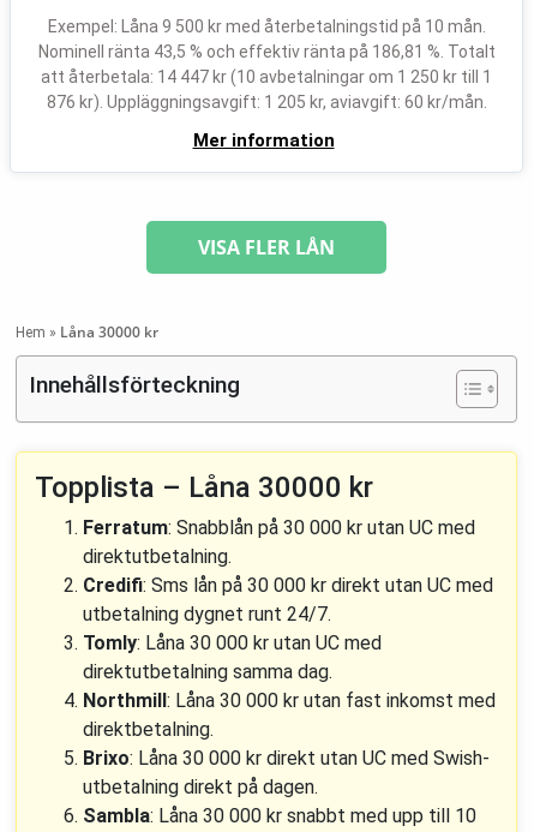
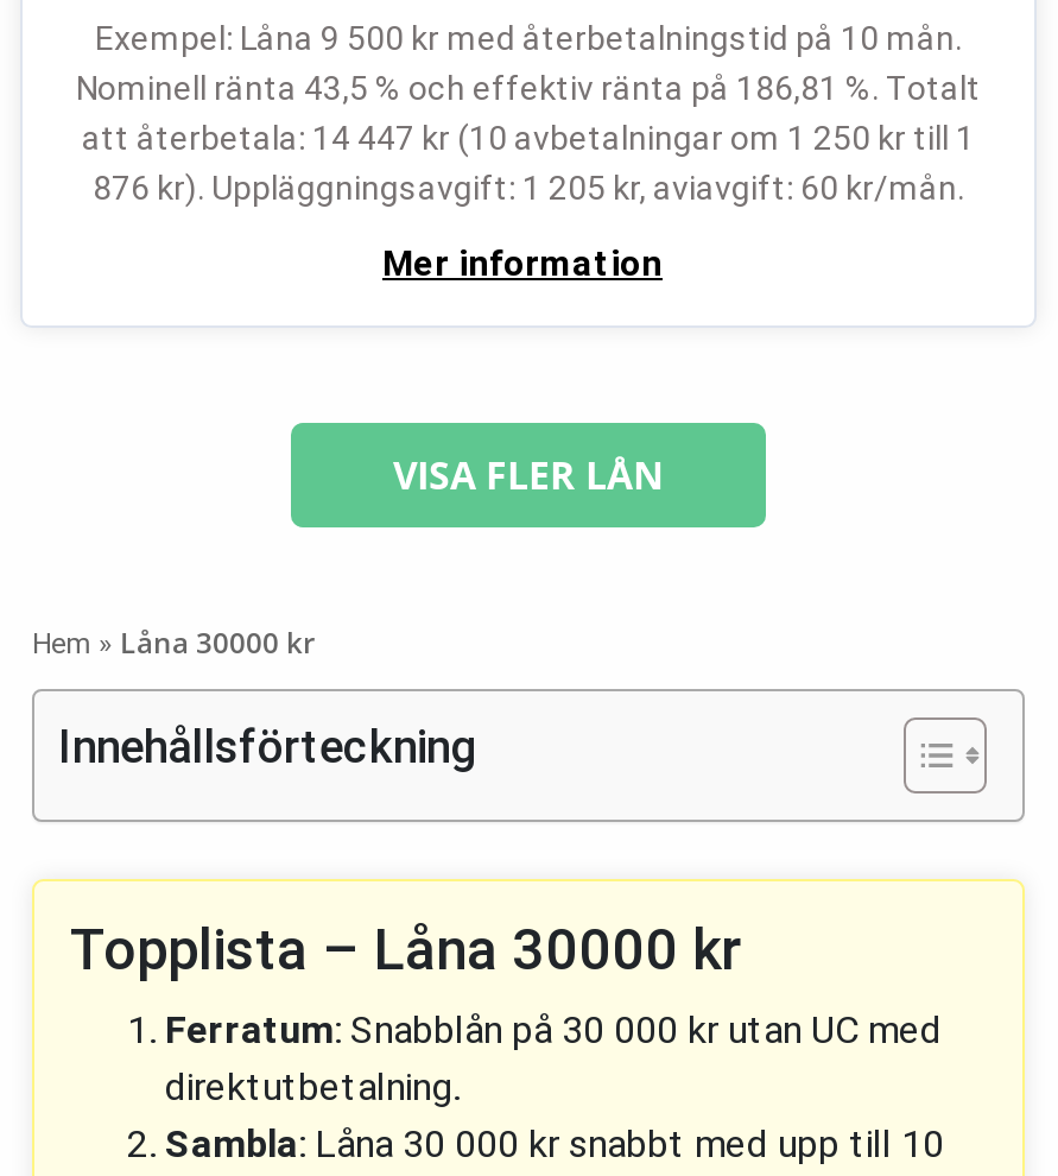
- Credifi: Sms lån på 30 000 kr direkt utan UC med
- utbetalning dygnet runt 24/7.
- Tomly: Låna 30 000 kr utan UC med
- direktutbetalning samma dag.
- Northmill: Låna 30 000 kr utan fast inkomst med
- direktbetalning.
- Brixo: Låna 30 000 kr direkt utan UC med Swish-
- utbetalning direkt på dagen.
